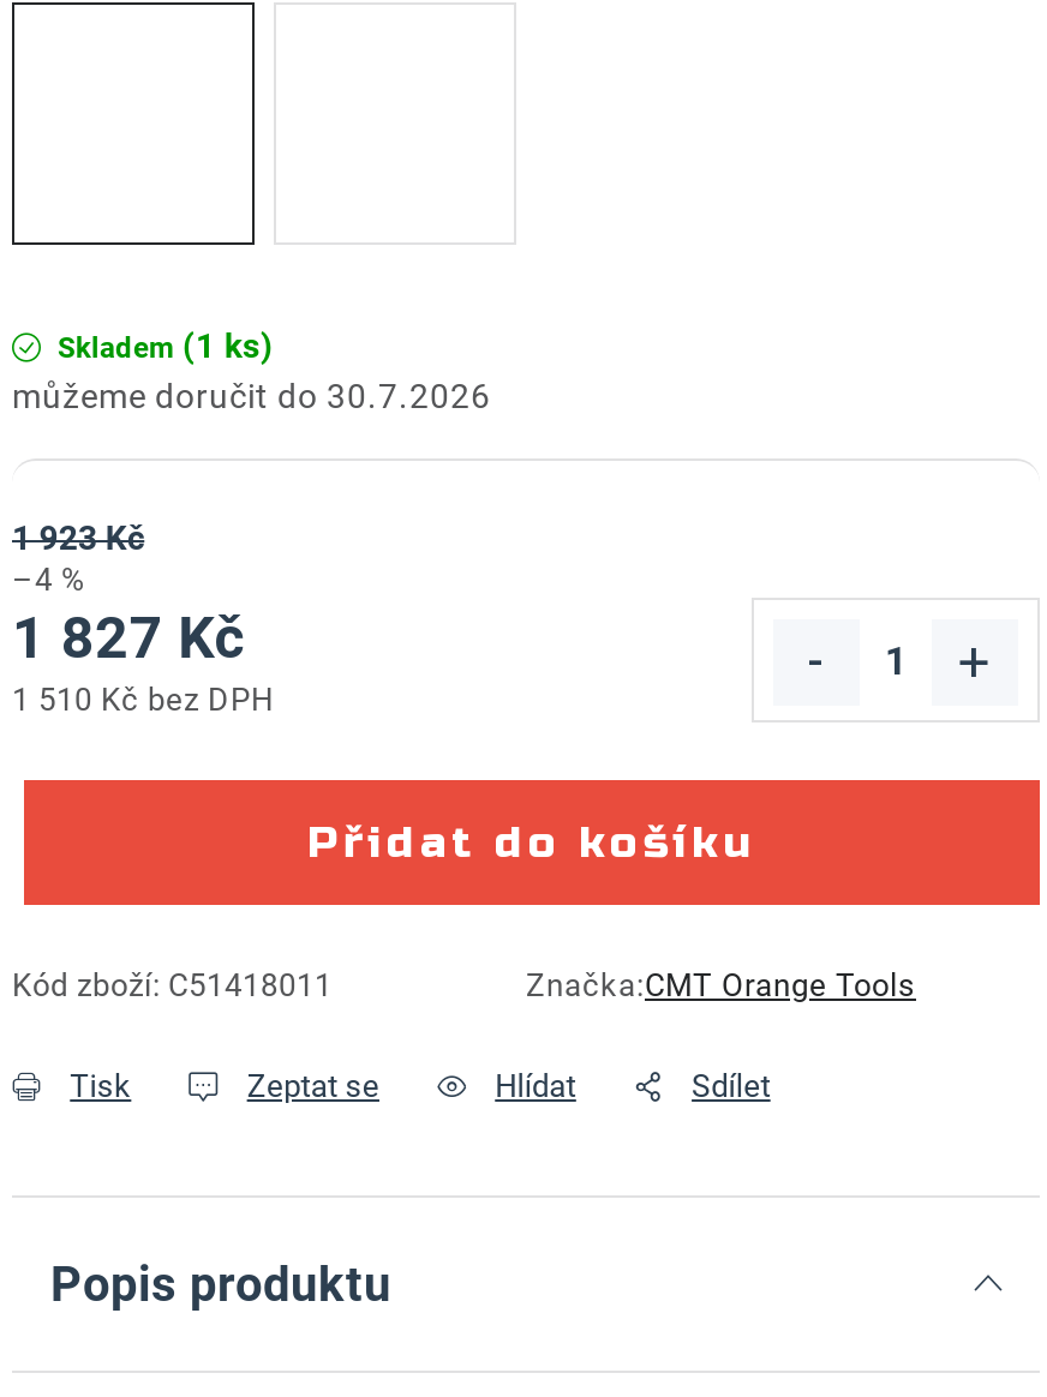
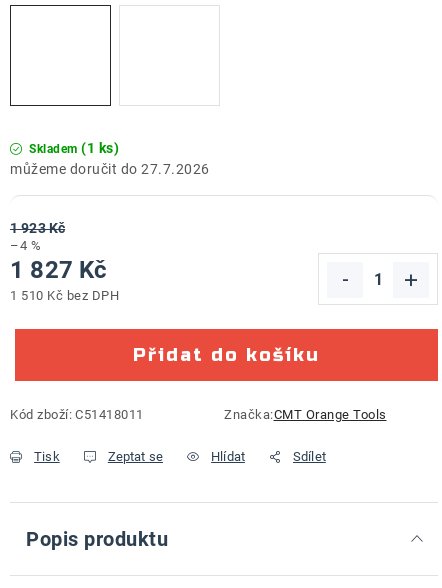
- 30.7.2026
+ 27.7.2026
